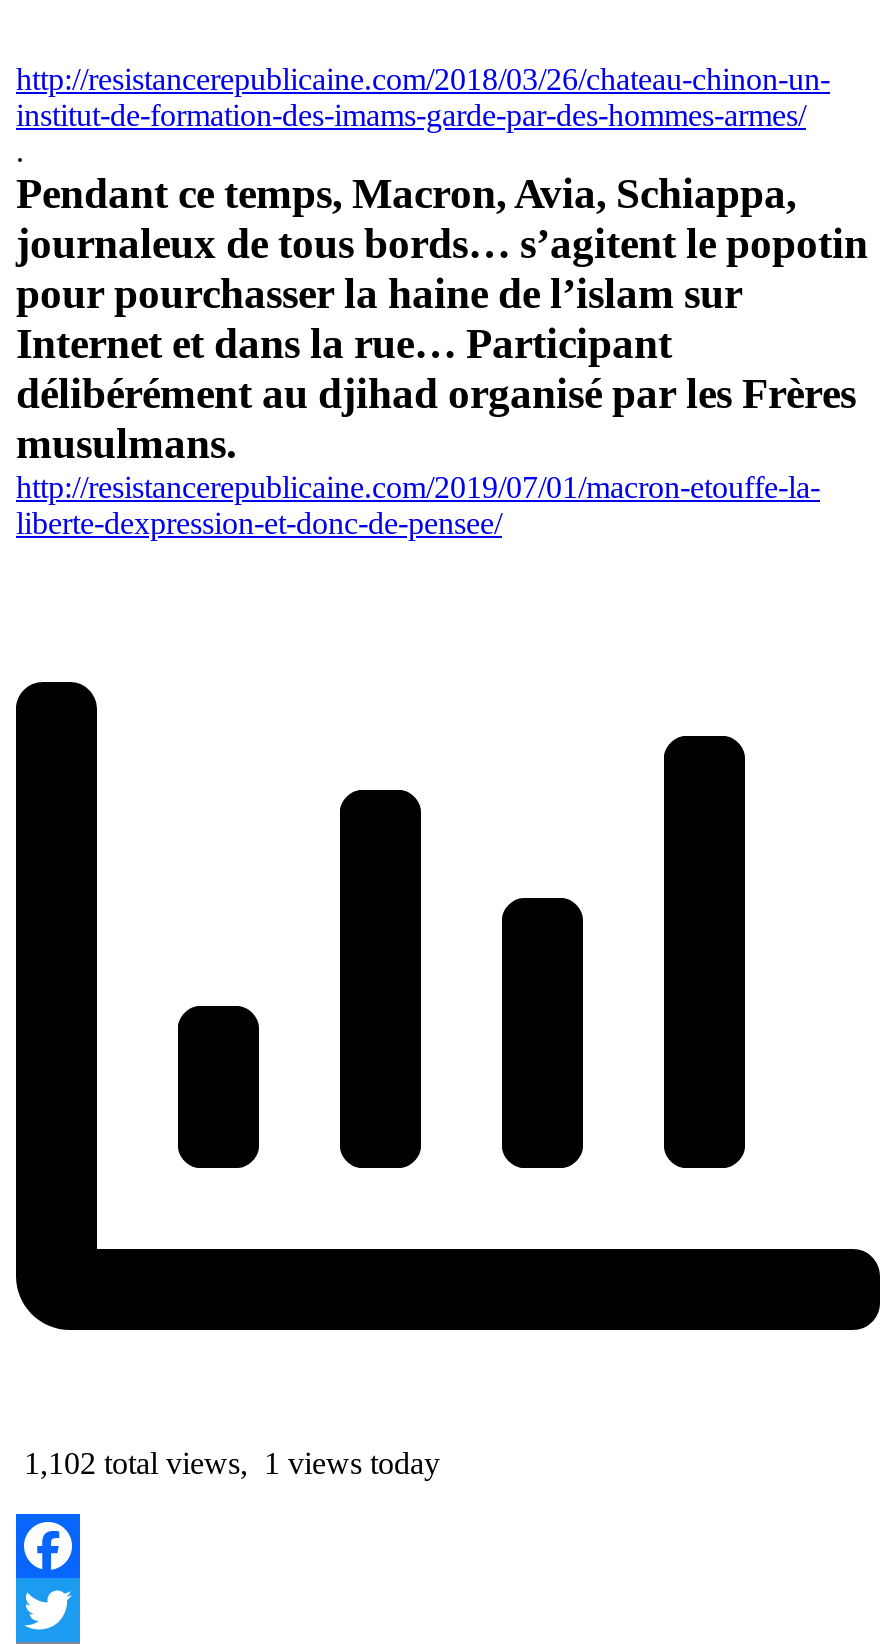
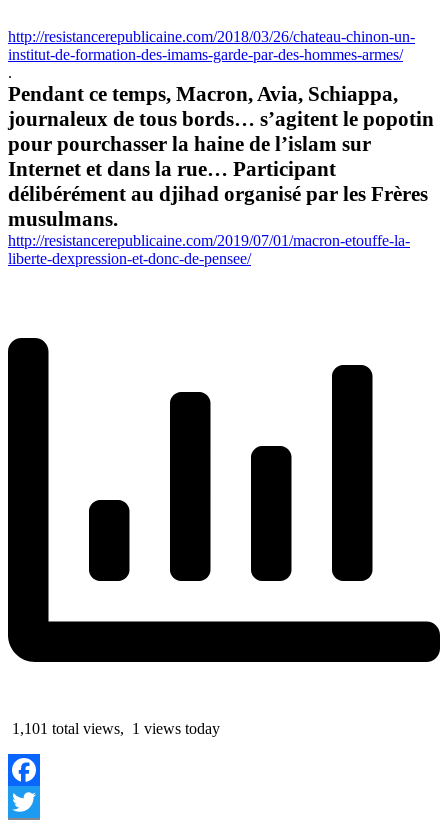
- 1,102 total views, 1 views today
+ 1,101 total views, 1 views today
